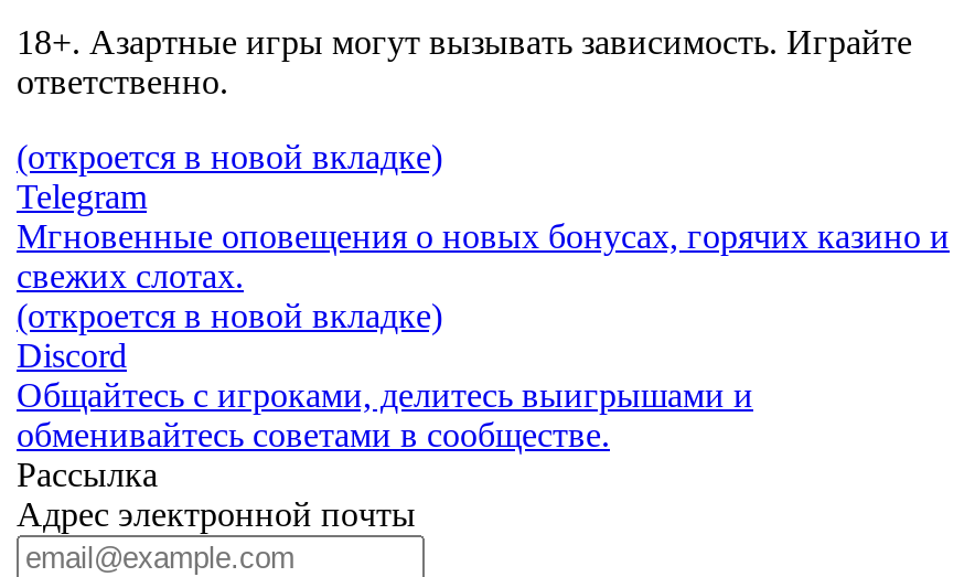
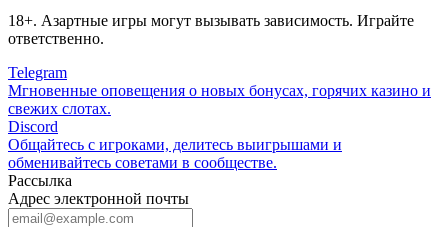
- (откроется в новой вкладке)

- (откроется в новой вкладке)
